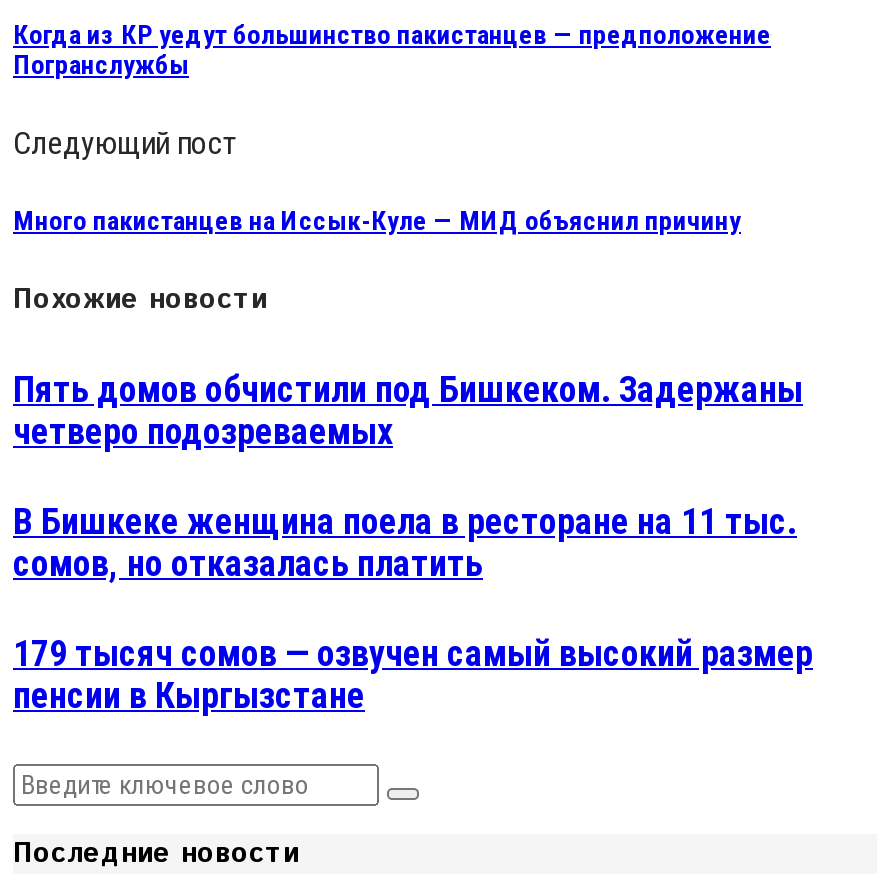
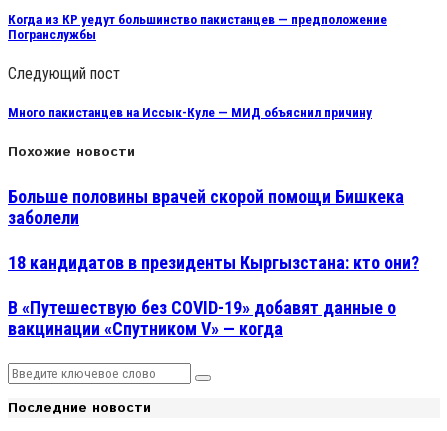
- Пять домов обчистили под Бишкеком. Задержаны
- четверо подозреваемых
+ Больше половины врачей скорой помощи Бишкека
+ заболели

- В Бишкеке женщина поела в ресторане на 11 тыс.
- сомов, но отказалась платить
+ 18 кандидатов в президенты Кыргызстана: кто они?

- 179 тысяч сомов — озвучен самый высокий размер
- пенсии в Кыргызстане
+ В «Путешествую без COVID-19» добавят данные о
+ вакцинации «Спутником V» — когда
